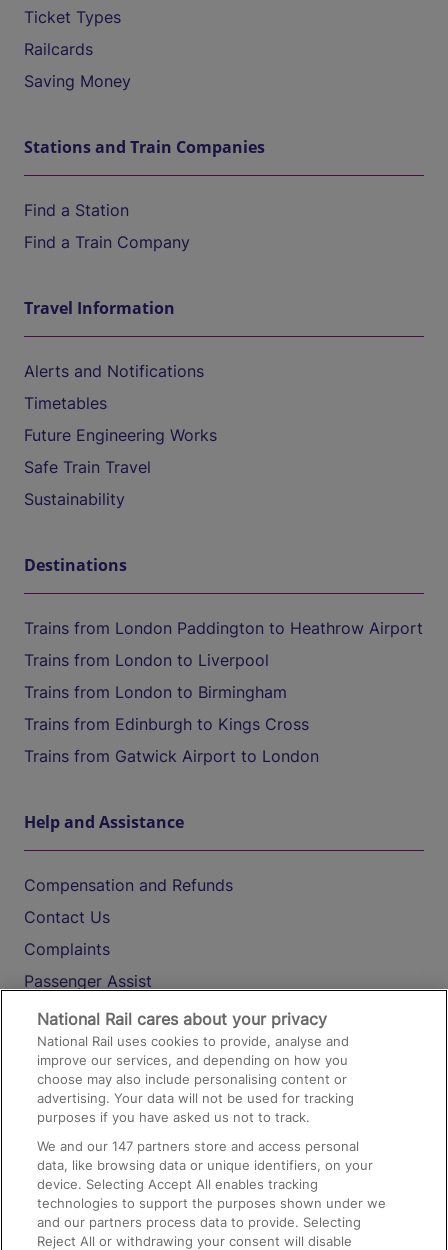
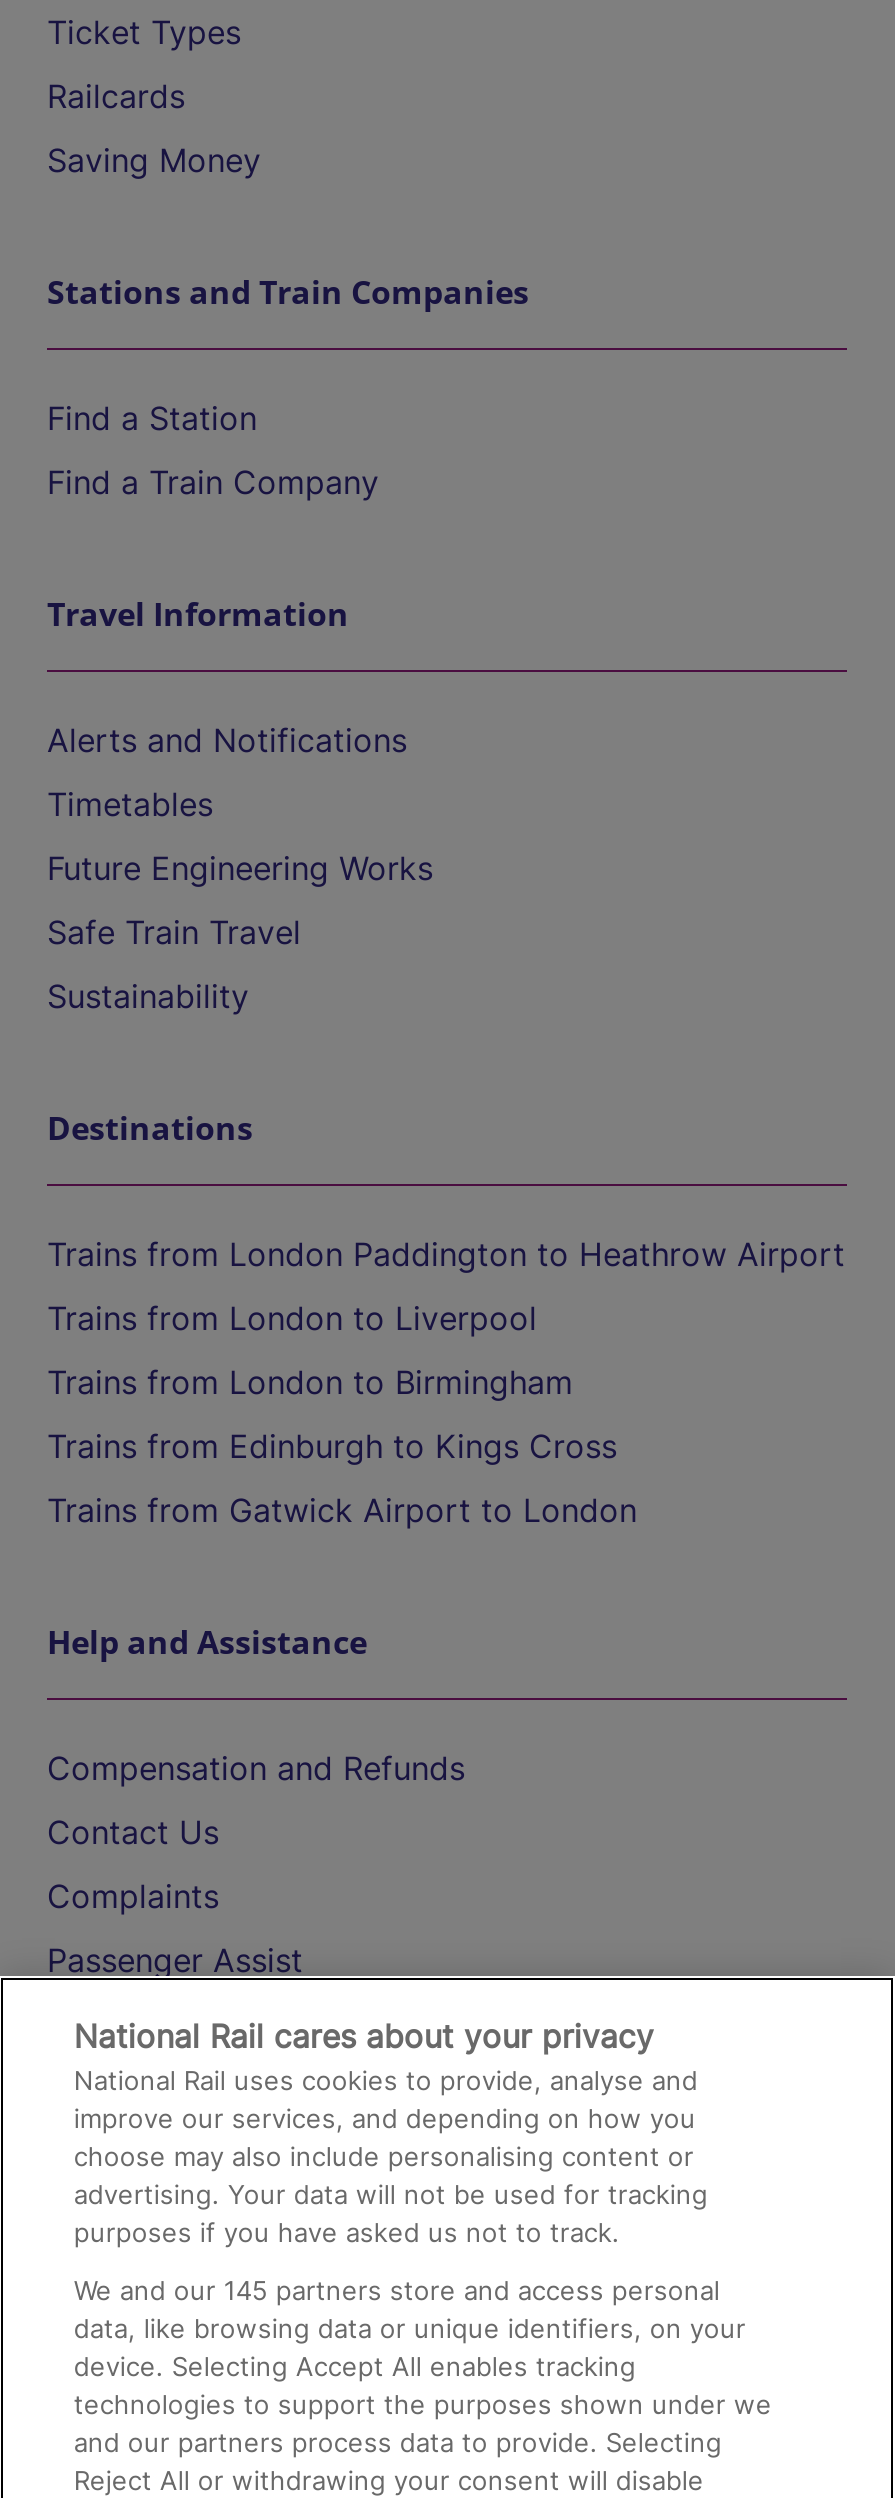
- We and our 147 partners store and access personal
+ We and our 145 partners store and access personal
